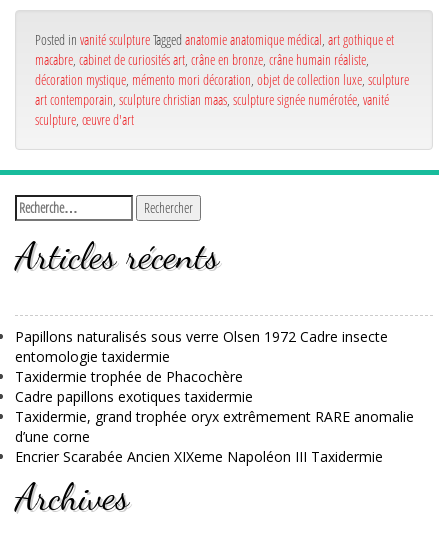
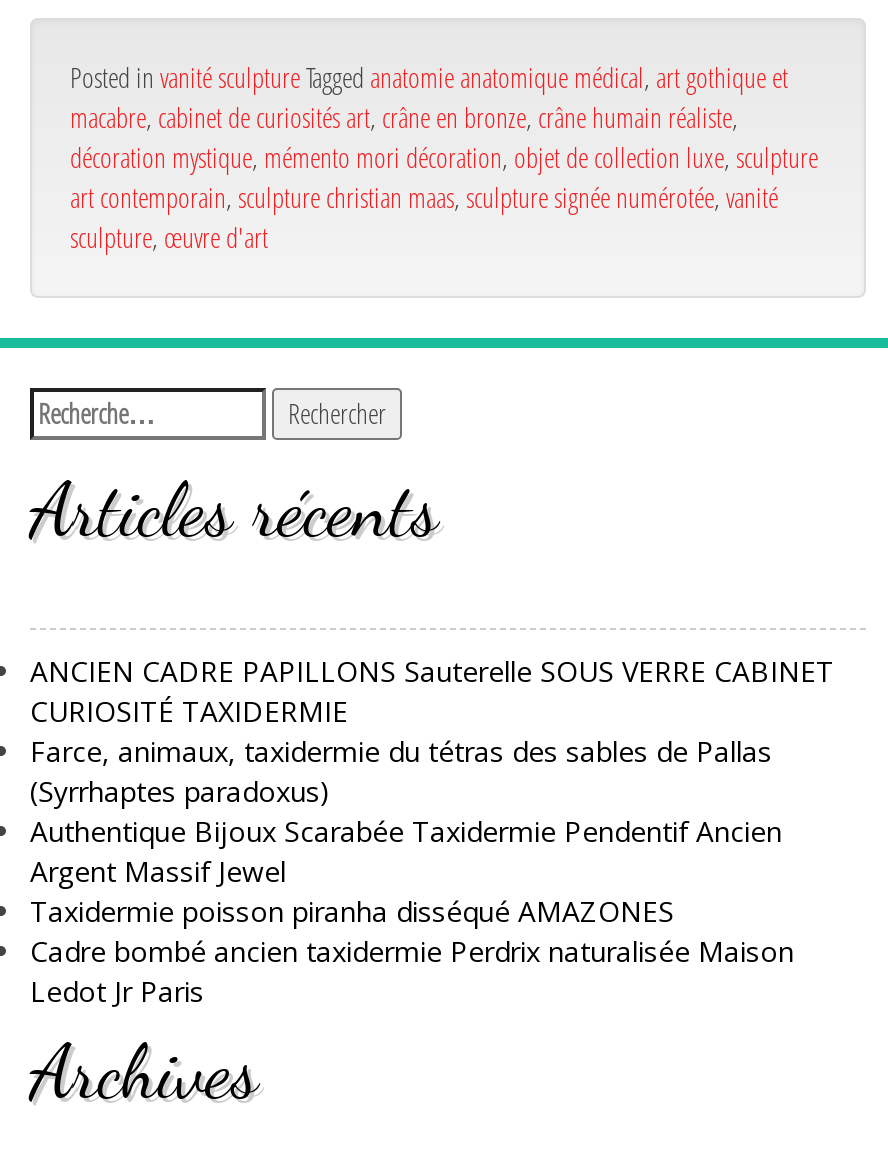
- Papillons naturalisés sous verre Olsen 1972 Cadre insecte
- entomologie taxidermie
- Taxidermie trophée de Phacochère
- Cadre papillons exotiques taxidermie
- Taxidermie, grand trophée oryx extrêmement RARE anomalie
- d’une corne
- Encrier Scarabée Ancien XIXeme Napoléon III Taxidermie
+ ANCIEN CADRE PAPILLONS Sauterelle SOUS VERRE CABINET
+ CURIOSITÉ TAXIDERMIE
+ Farce, animaux, taxidermie du tétras des sables de Pallas
+ (Syrrhaptes paradoxus)
+ Authentique Bijoux Scarabée Taxidermie Pendentif Ancien
+ Argent Massif Jewel
+ Taxidermie poisson piranha disséqué AMAZONES
+ Cadre bombé ancien taxidermie Perdrix naturalisée Maison
+ Ledot Jr Paris
